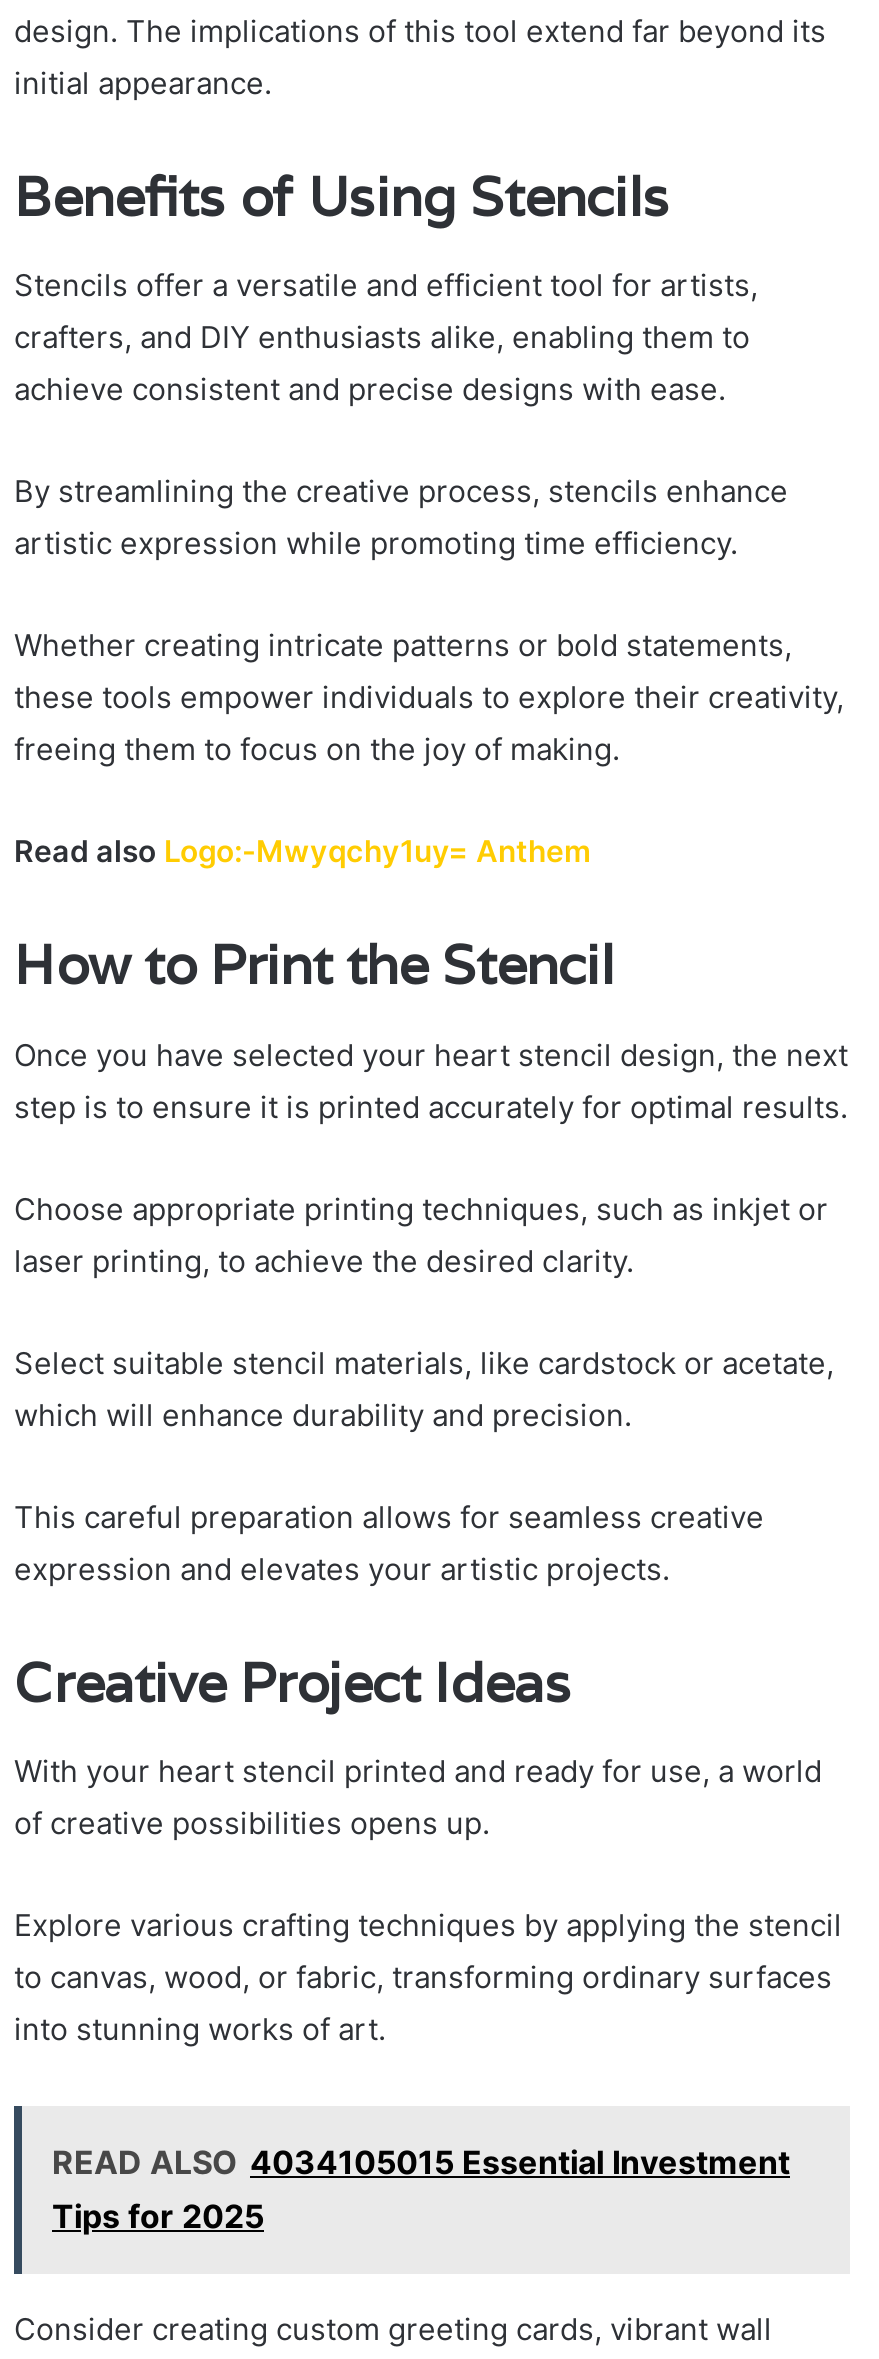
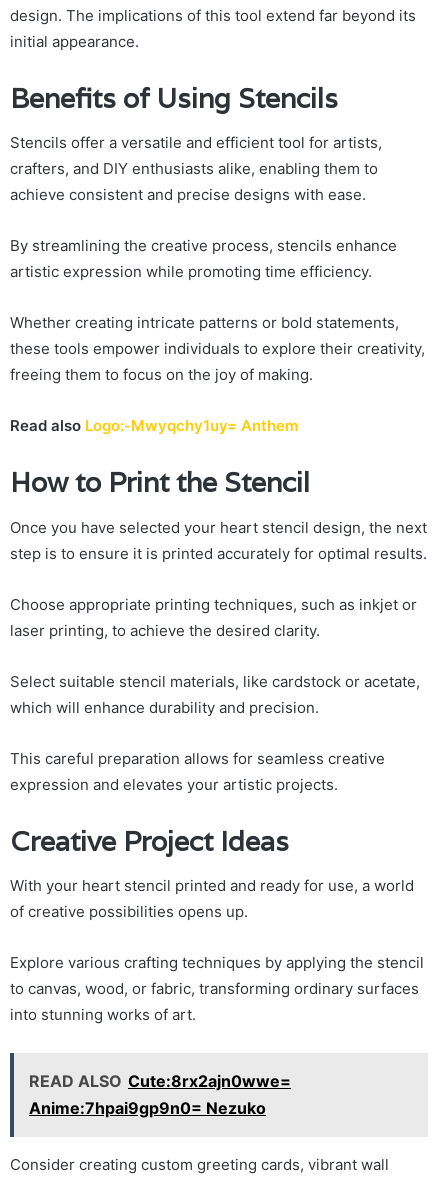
- READ ALSO 4034105015 Essential Investment
- Tips for 2025
+ READ ALSO Cute:8rx2ajn0wwe=
+ Anime:7hpai9gp9n0= Nezuko
